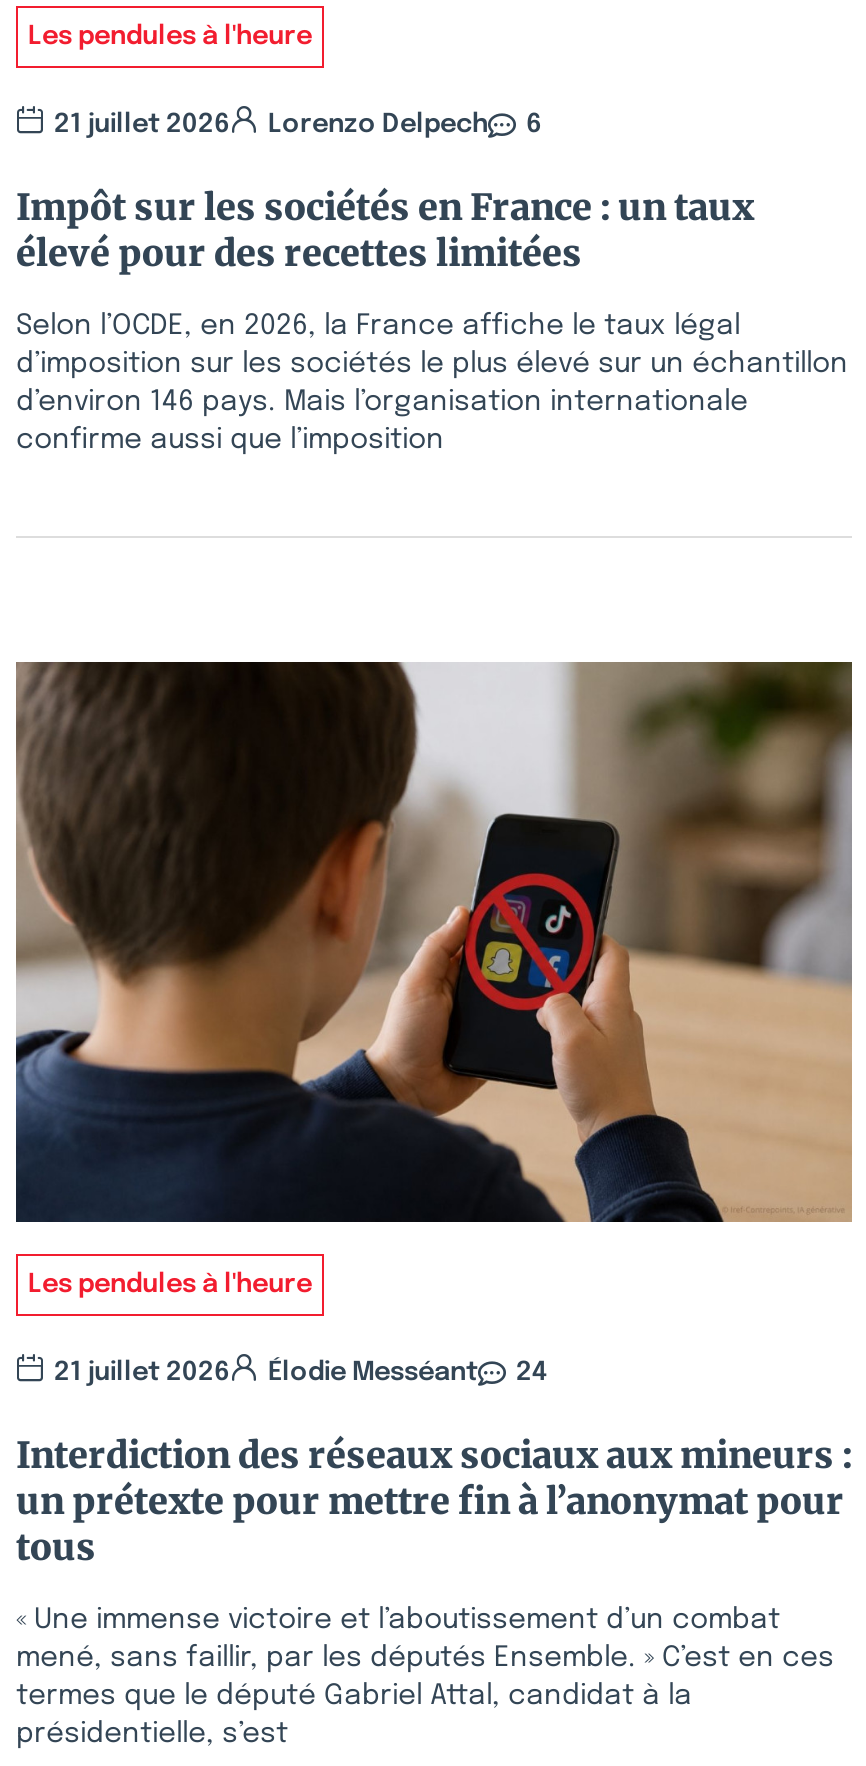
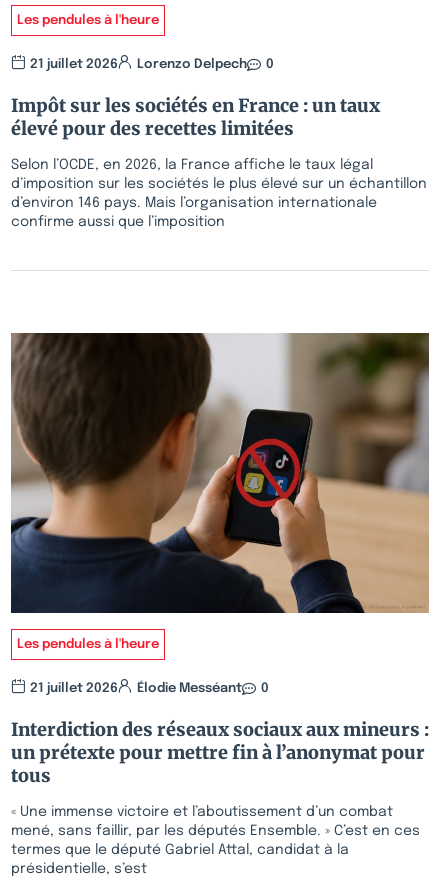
- 21 juillet 2026 Lorenzo Delpech 6
+ 21 juillet 2026 Lorenzo Delpech 0

- 21 juillet 2026 Élodie Messéant 24
+ 21 juillet 2026 Élodie Messéant 0
